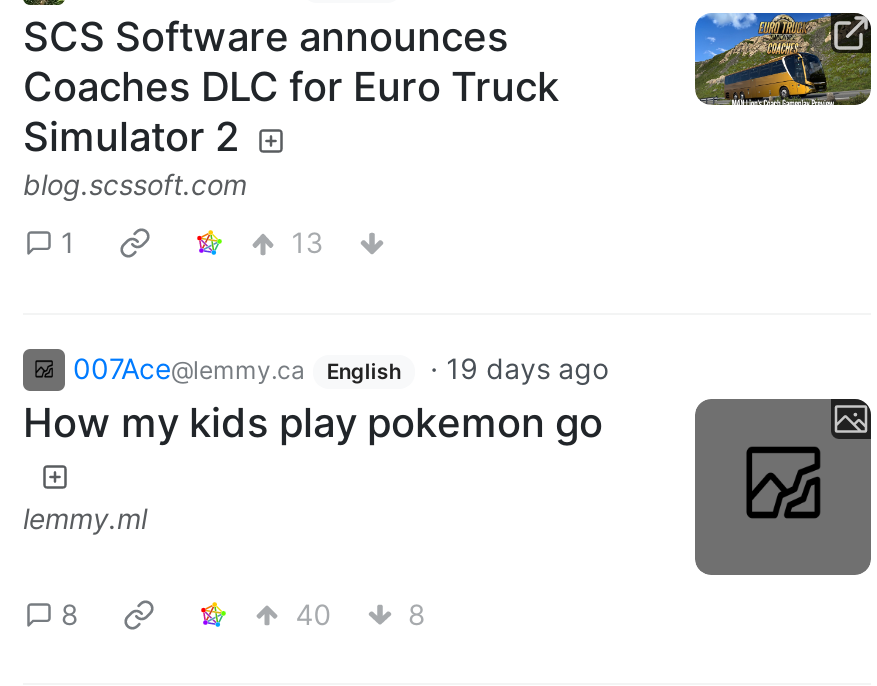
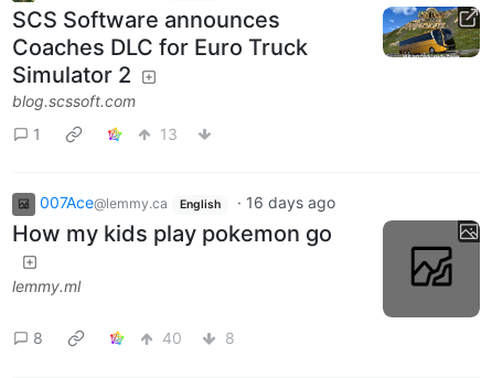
- 007Ace@lemmy.ca English · 19 days ago
+ 007Ace@lemmy.ca English · 16 days ago
